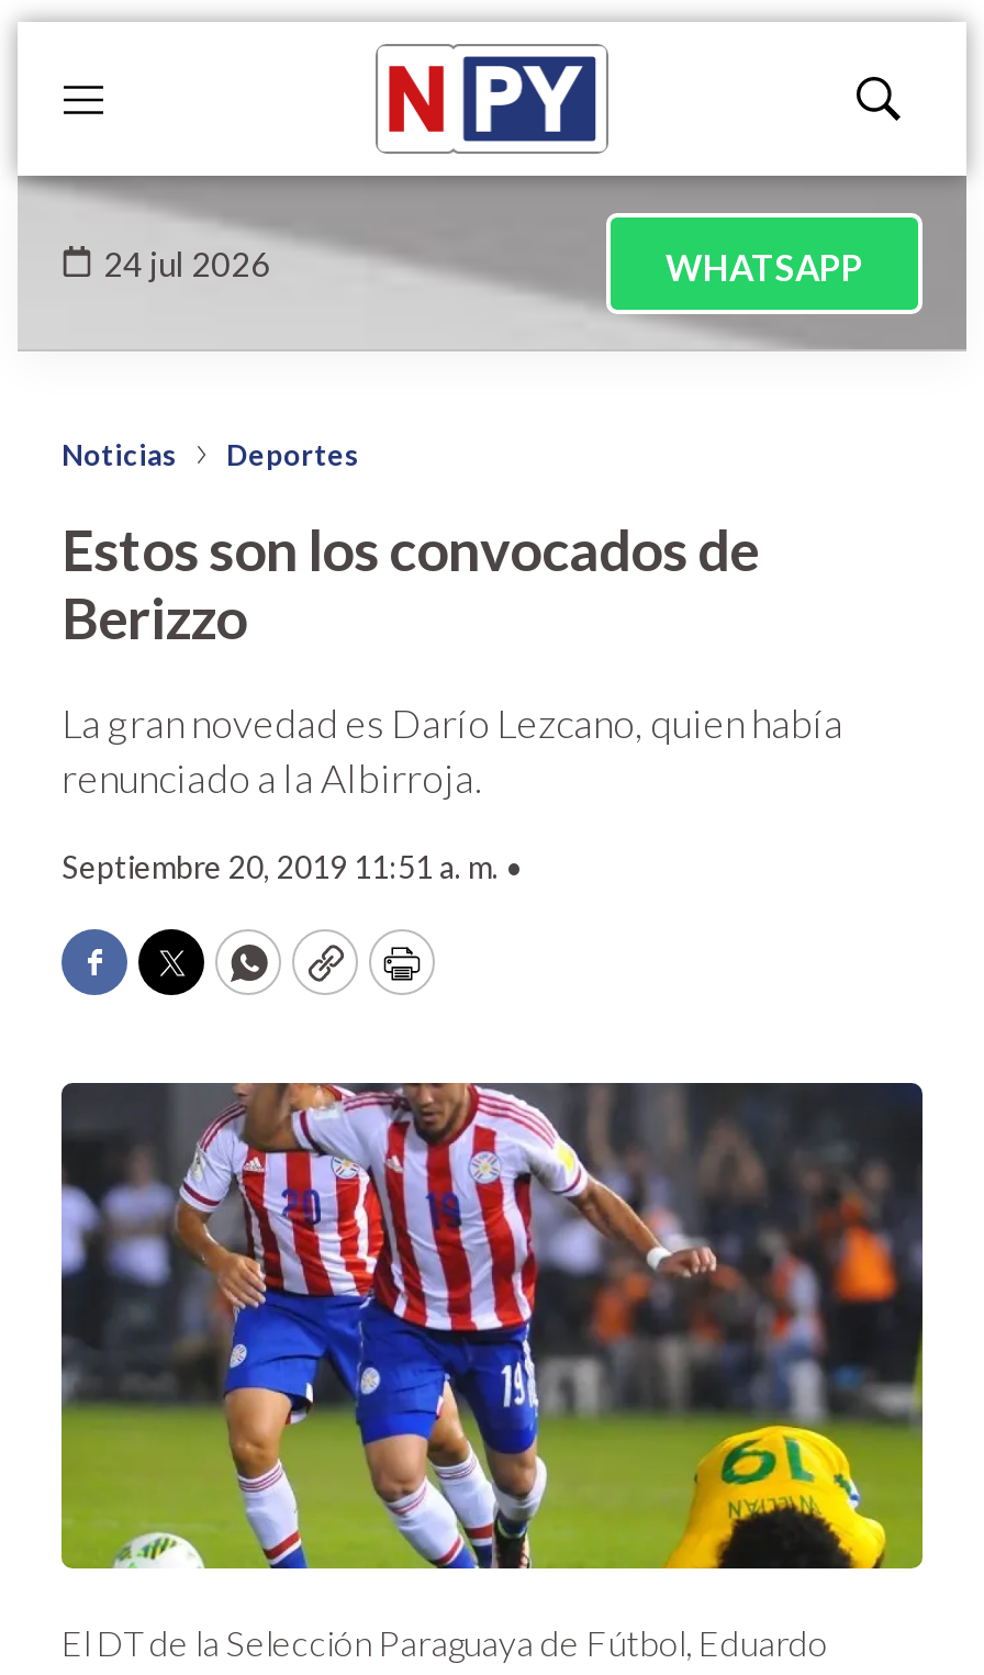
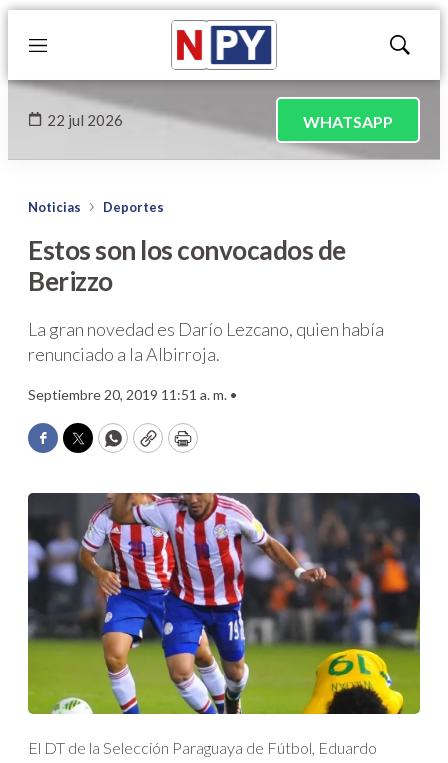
- 24 jul 2026
+ 22 jul 2026
